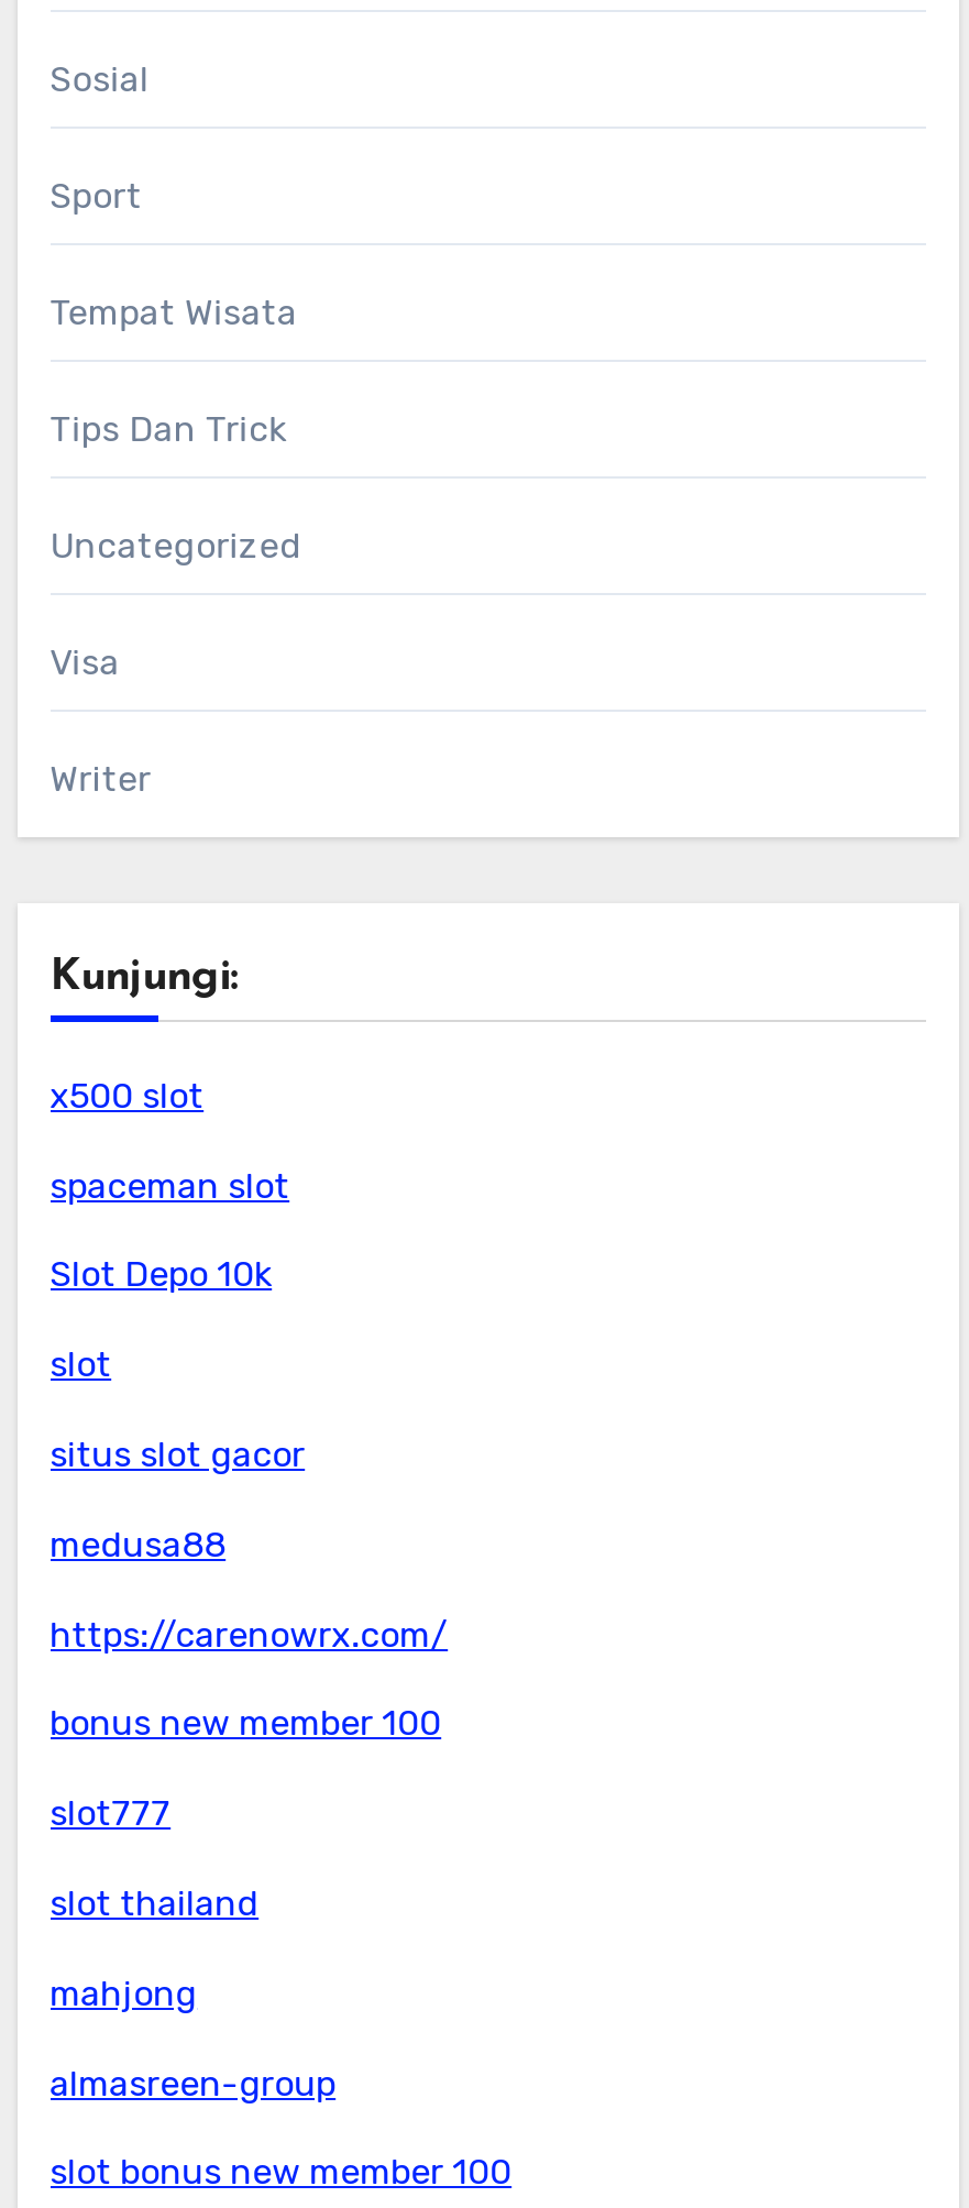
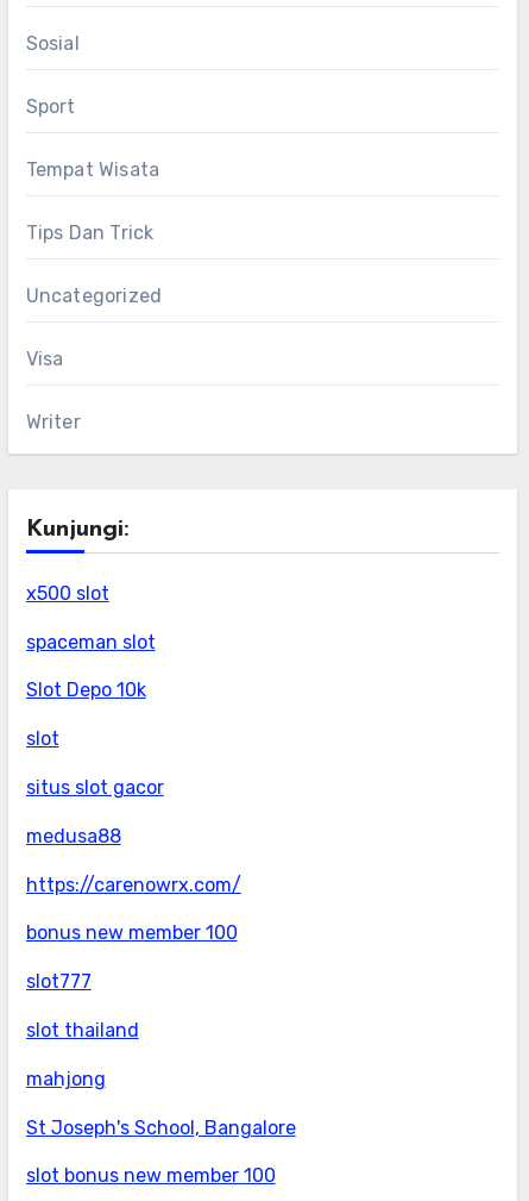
- almasreen-group
+ St Joseph's School, Bangalore
